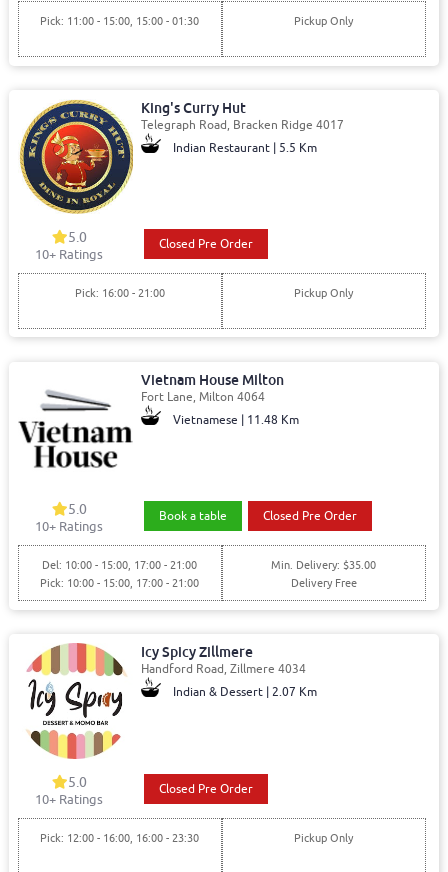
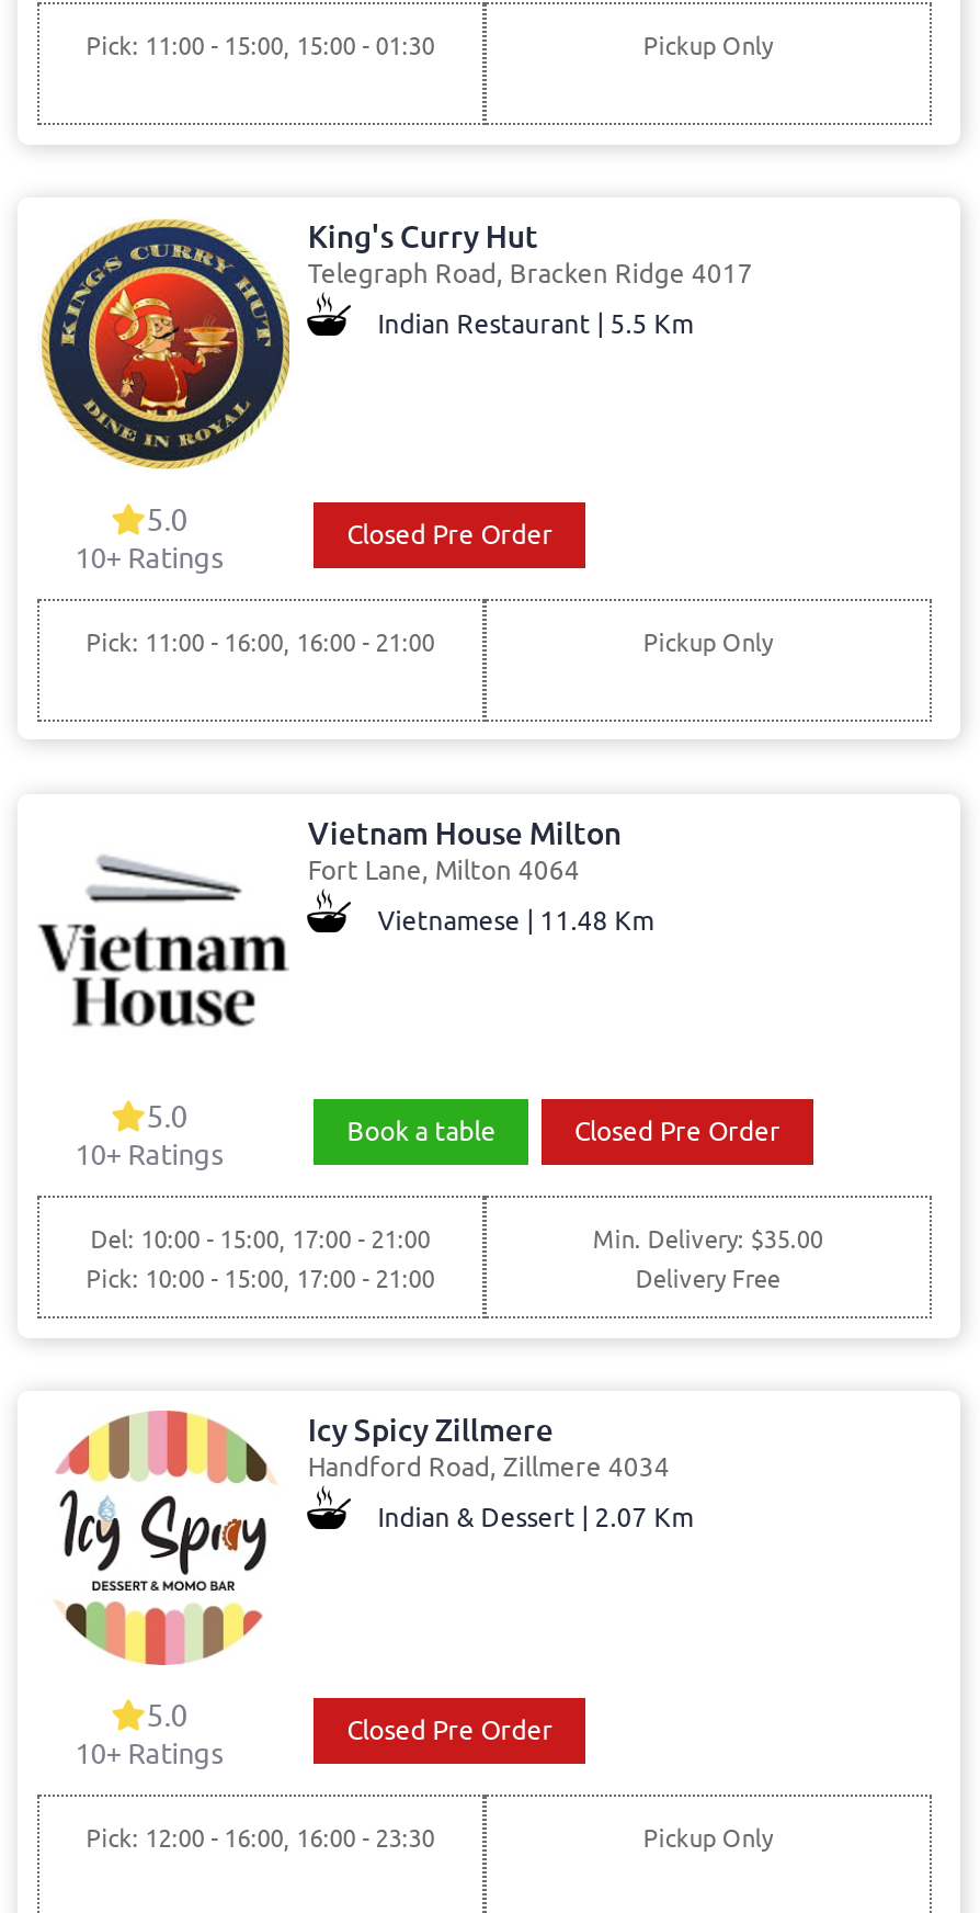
- Pick: 16:00 - 21:00
+ Pick: 11:00 - 16:00, 16:00 - 21:00
